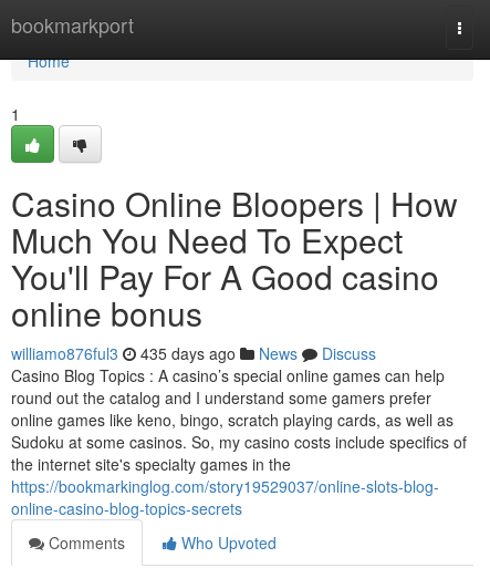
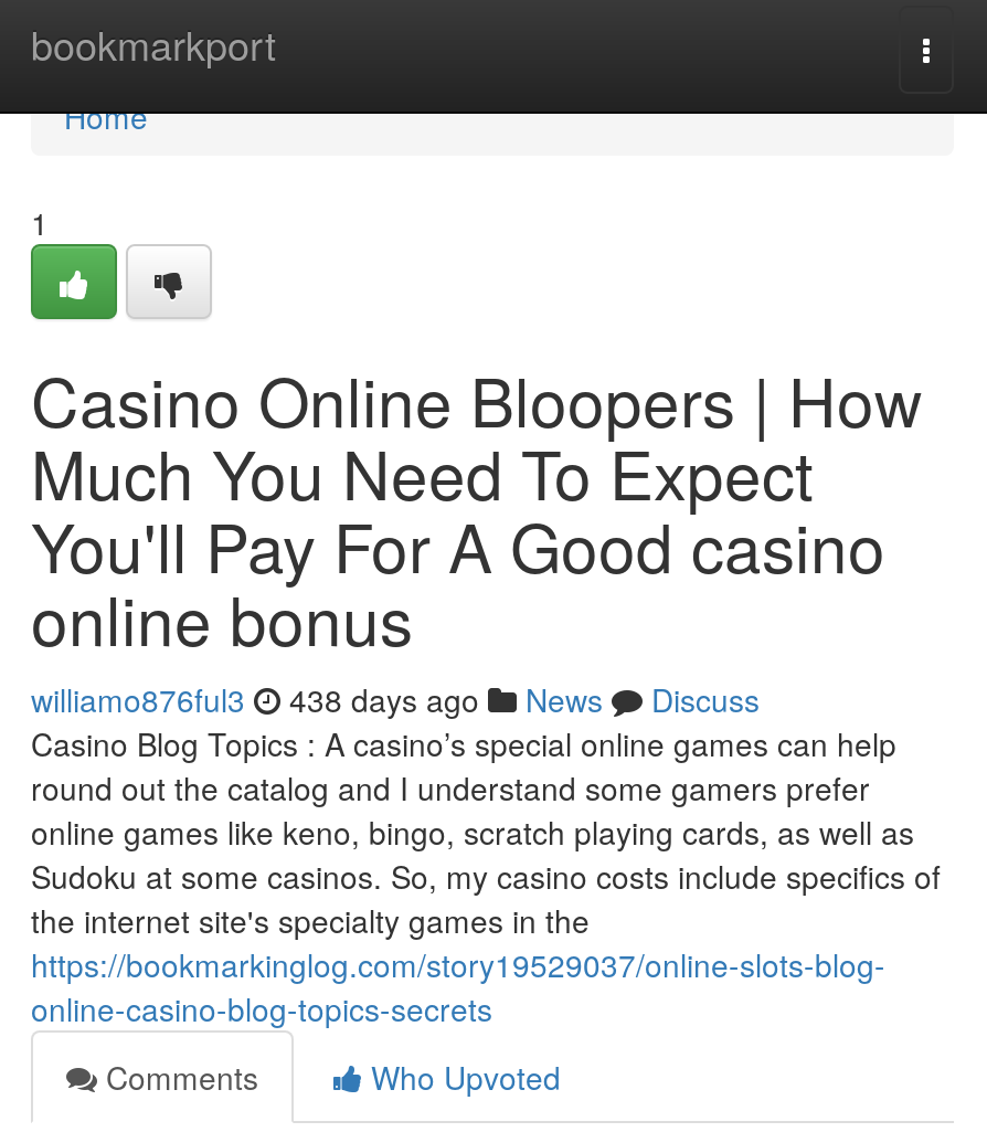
- williamo876ful3 435 days ago News Discuss
+ williamo876ful3 438 days ago News Discuss
